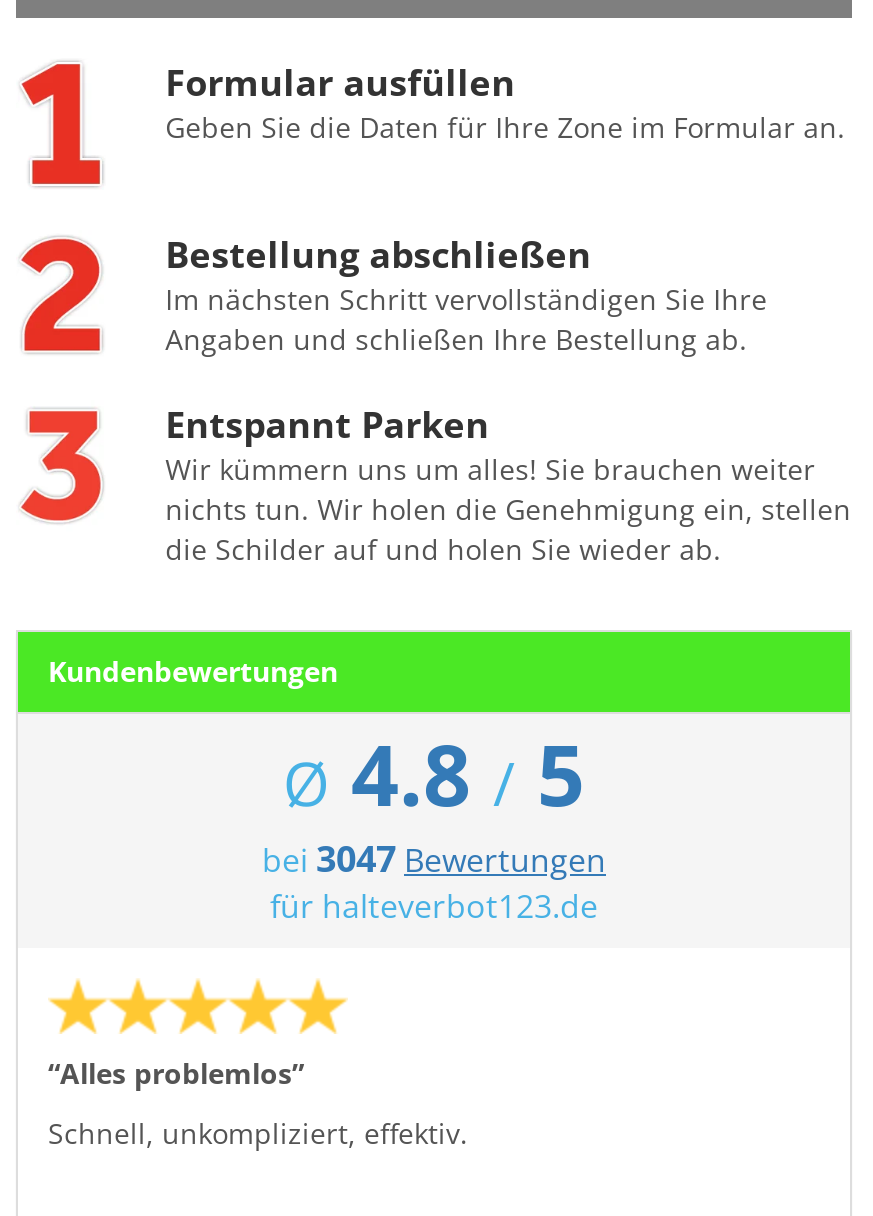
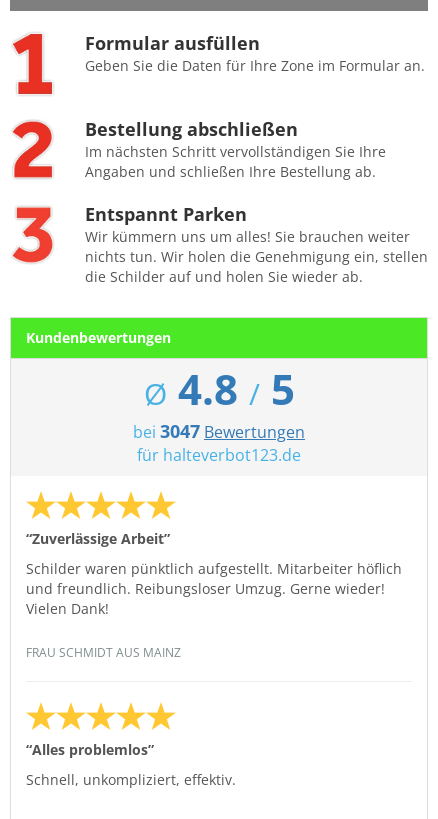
+ “Zuverlässige Arbeit”
+ Schilder waren pünktlich aufgestellt. Mitarbeiter höflich
+ und freundlich. Reibungsloser Umzug. Gerne wieder!
+ Vielen Dank!
+ FRAU SCHMIDT AUS MAINZ
